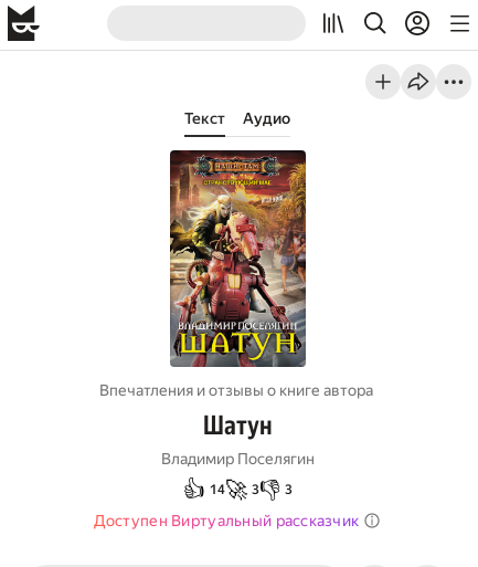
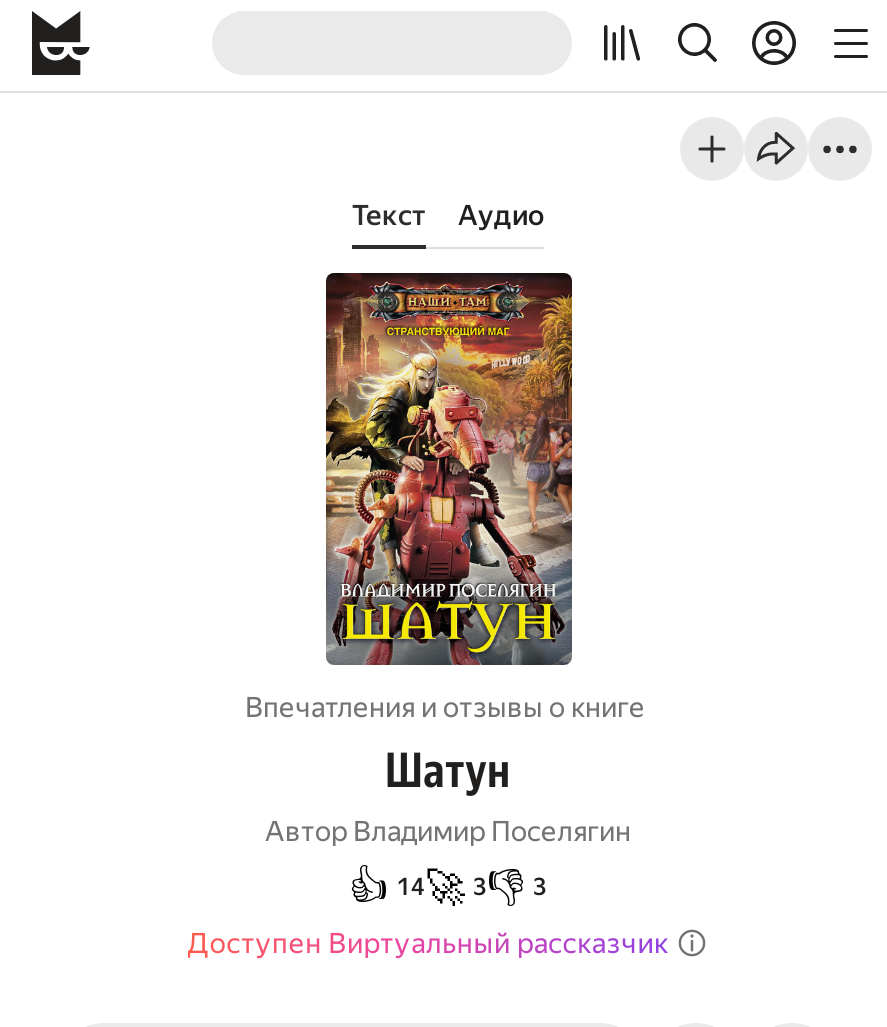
- Впечатления и отзывы о книге автора
+ Впечатления и отзывы о книге

- Владимир Поселягин
+ Автор Владимир Поселягин
